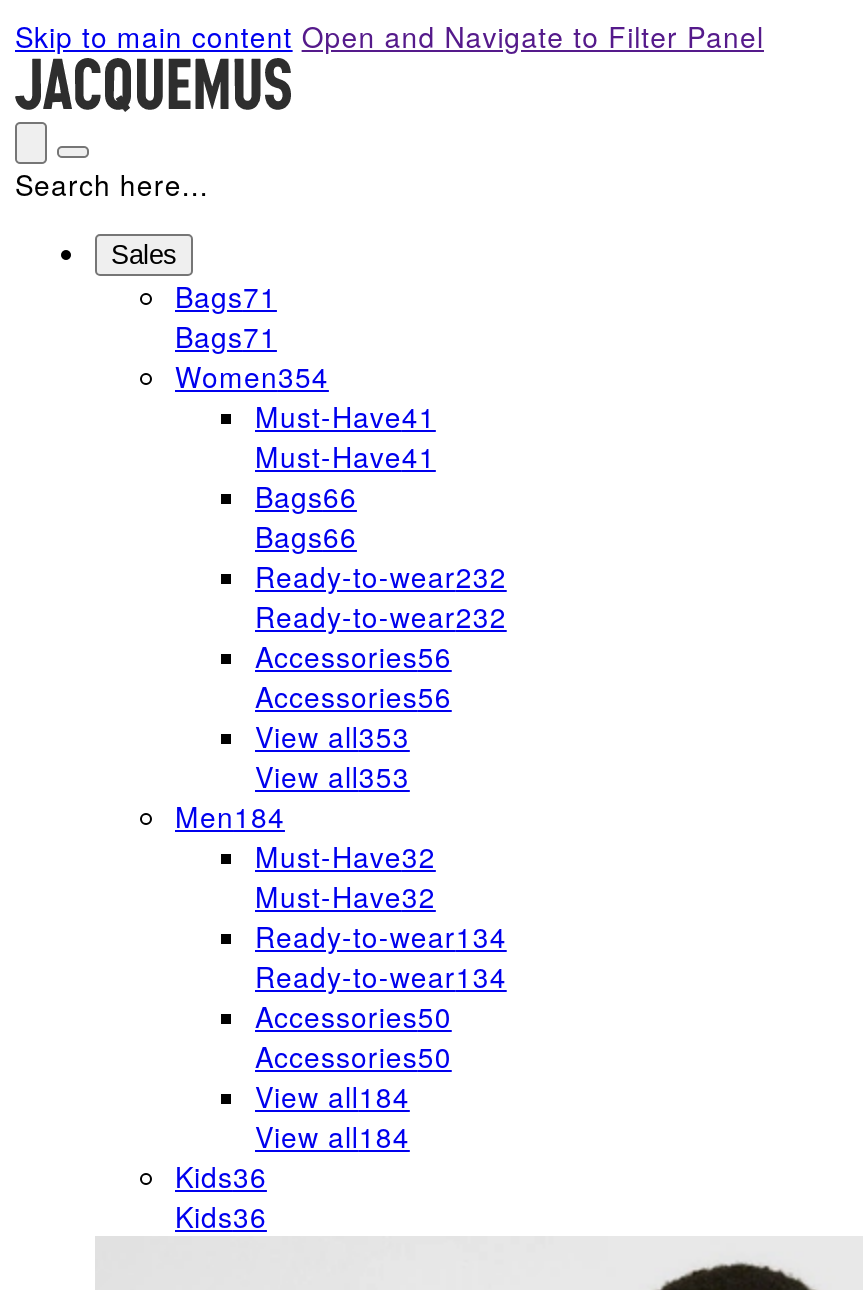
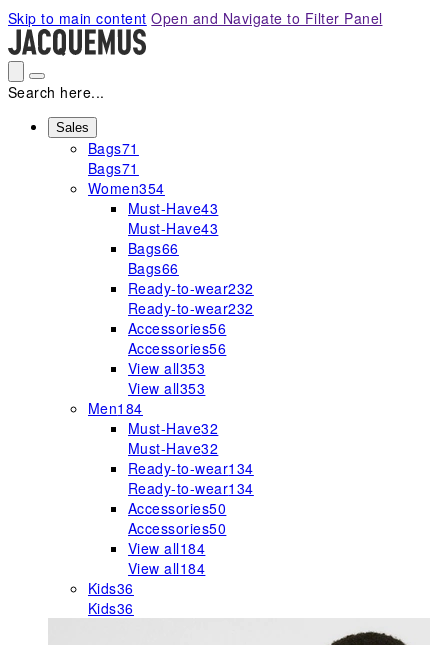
- Must-Have41
+ Must-Have43

- Must-Have41
+ Must-Have43
